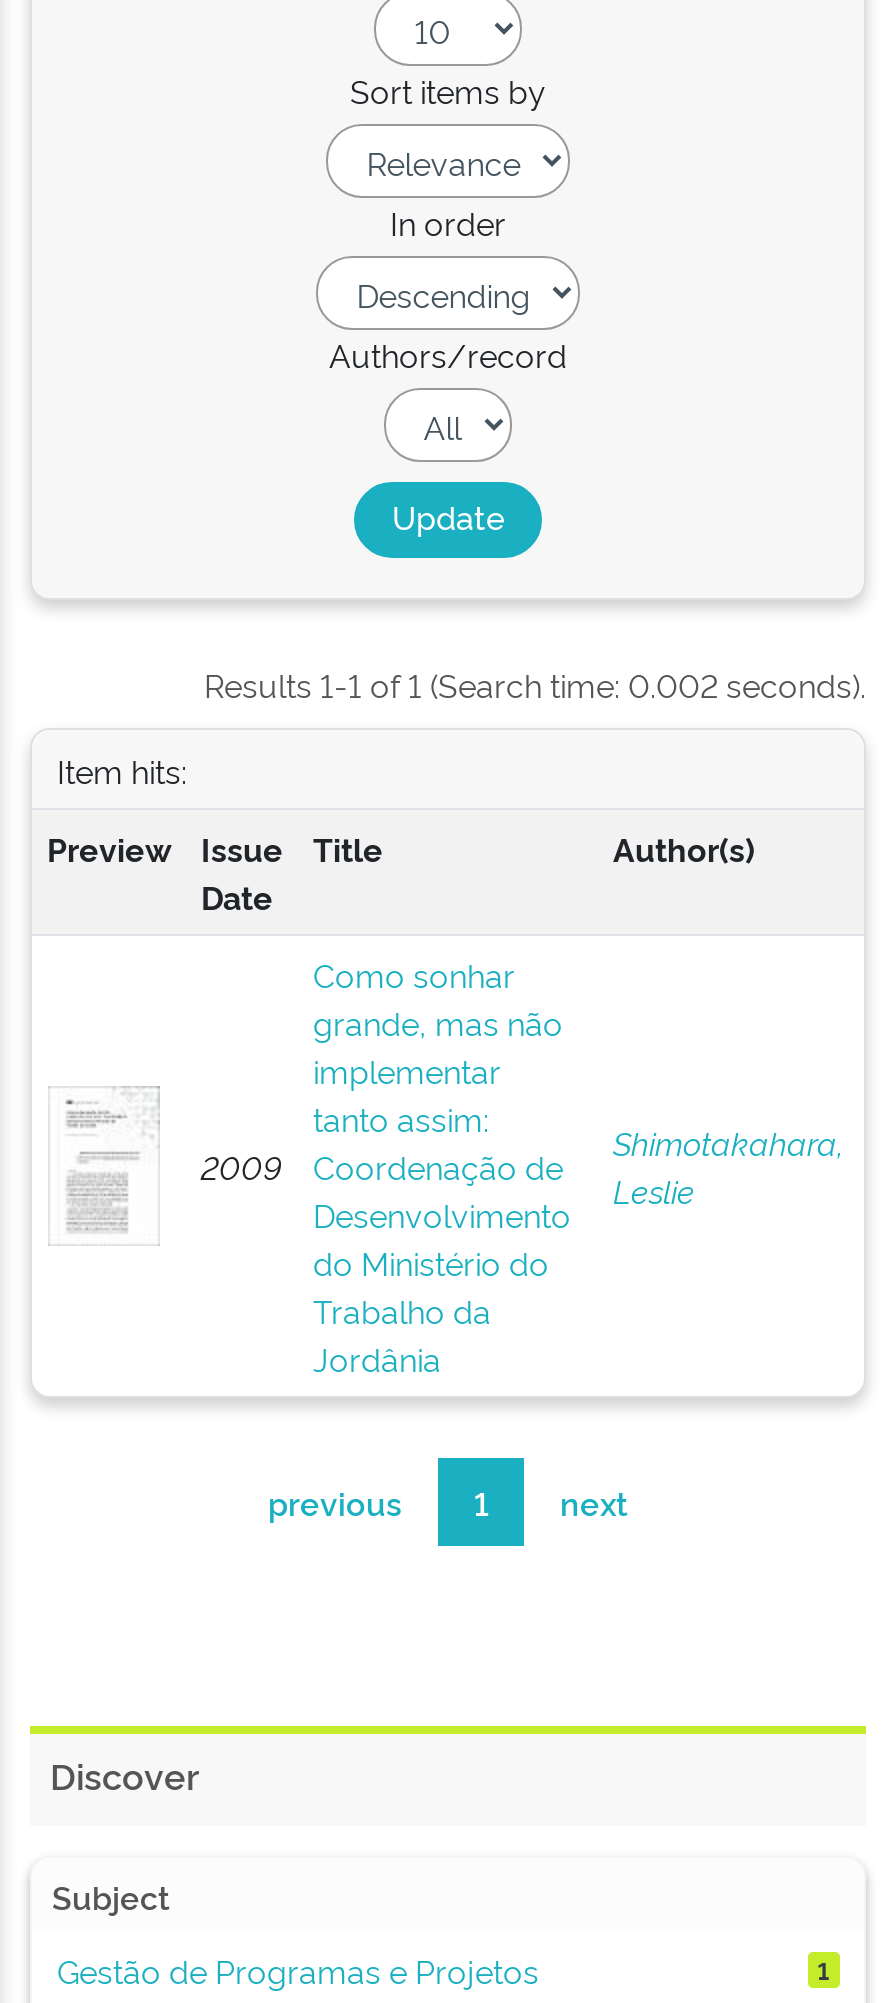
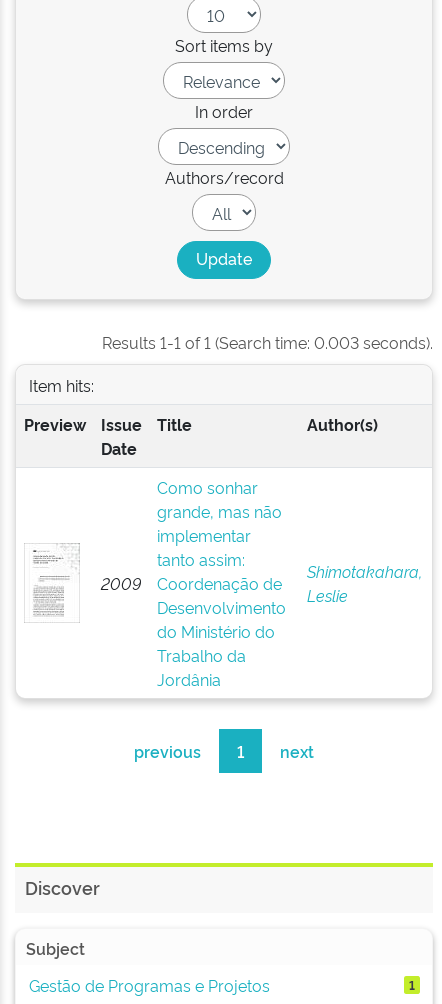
- Results 1-1 of 1 (Search time: 0.002 seconds).
+ Results 1-1 of 1 (Search time: 0.003 seconds).
